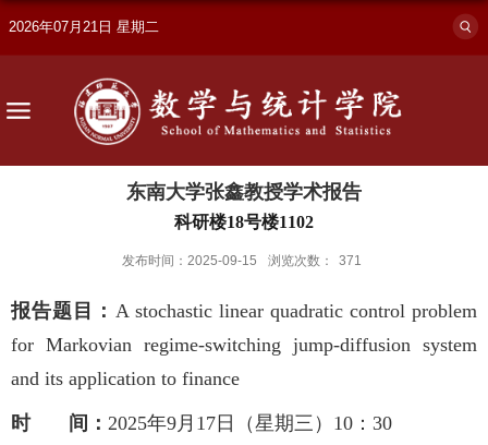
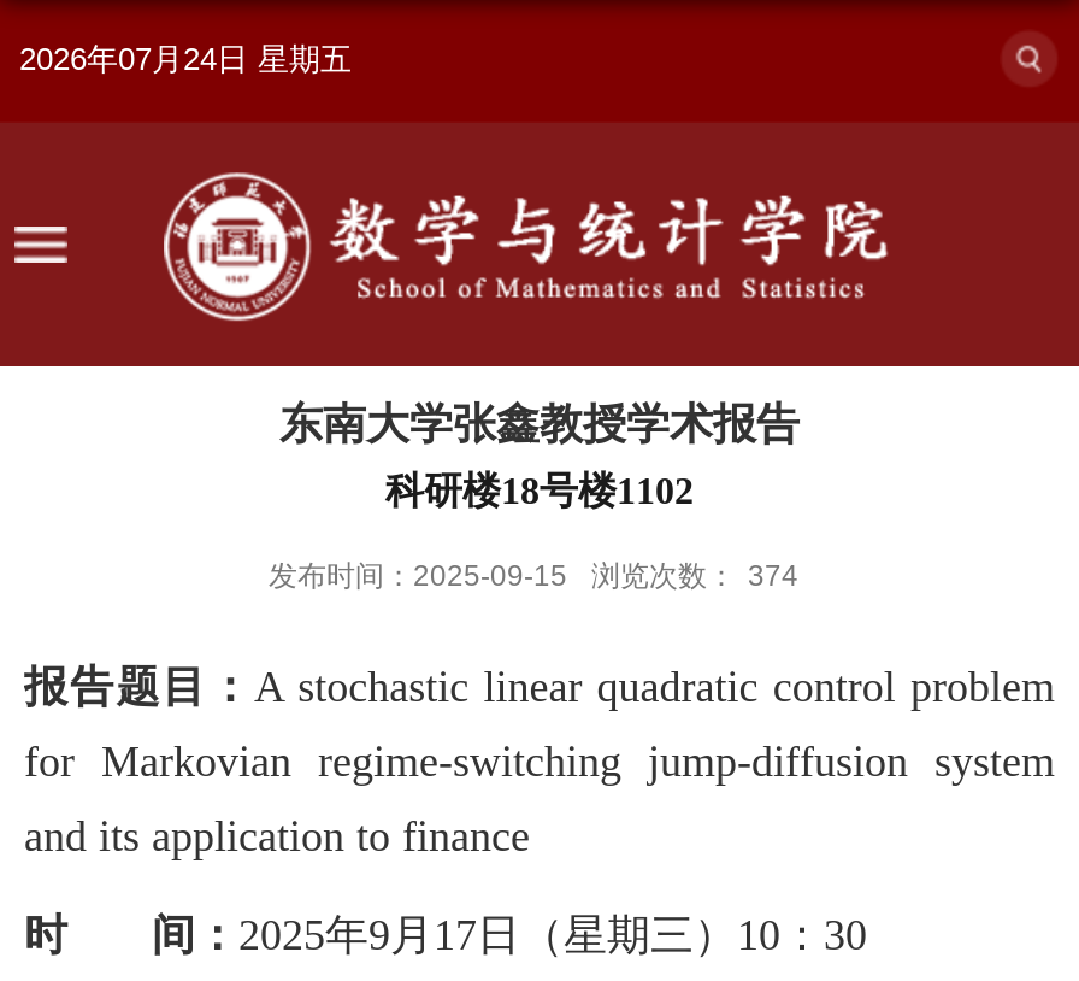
- 2026年07月21日 星期二
+ 2026年07月24日 星期五

- 发布时间：2025-09-15 浏览次数： 371
+ 发布时间：2025-09-15 浏览次数： 374
